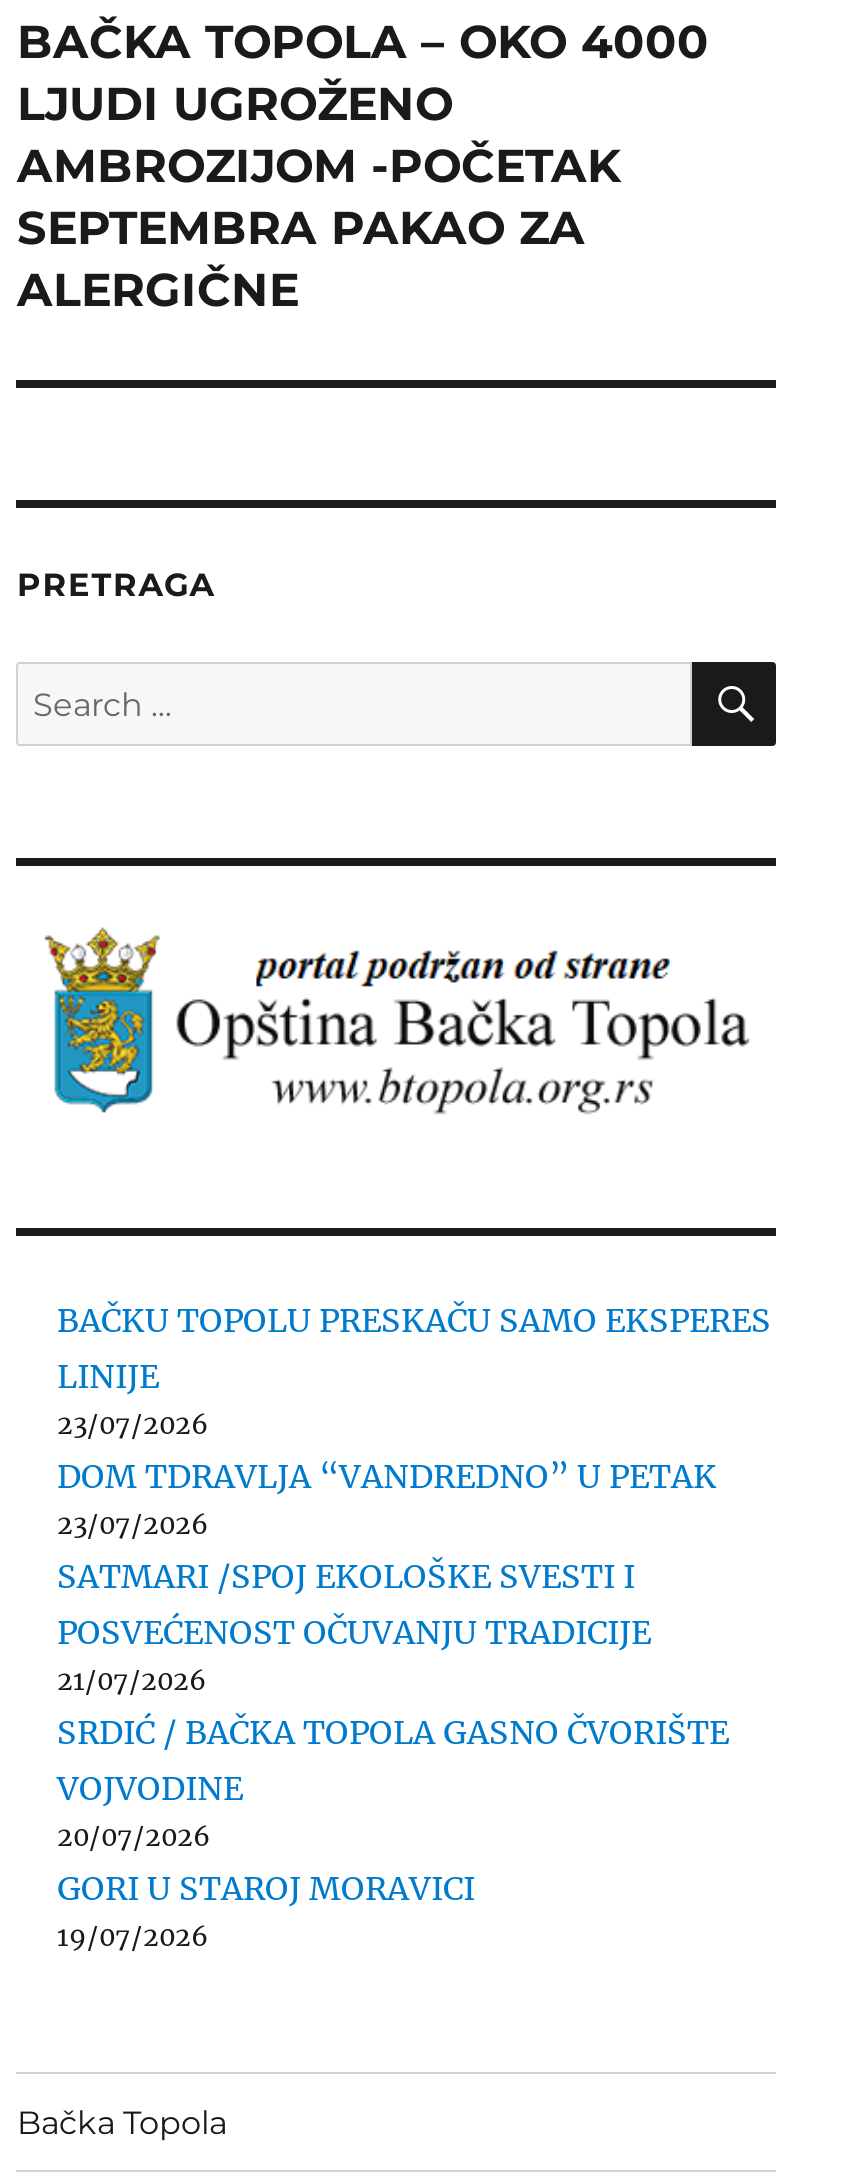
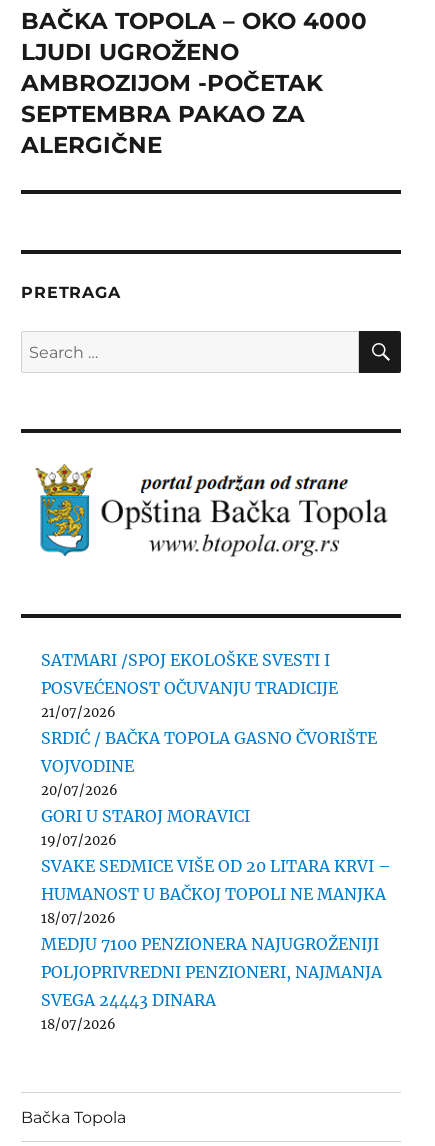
- BAČKU TOPOLU PRESKAČU SAMO EKSPERES
- LINIJE
- 23/07/2026
- DOM TDRAVLJA “VANDREDNO” U PETAK
- 23/07/2026

moved up: SATMARI /SPOJ EKOLOŠKE SVESTI I | POSVEĆENOST OČUVANJU TRADICIJE | 21/07/2026 | SRDIĆ / BAČKA TOPOLA GASNO ČVORIŠTE | VOJVODINE | 20/07/2026 | GORI U STAROJ MORAVICI | 19/07/2026

+ SVAKE SEDMICE VIŠE OD 20 LITARA KRVI –
+ HUMANOST U BAČKOJ TOPOLI NE MANJKA
+ 18/07/2026
+ MEDJU 7100 PENZIONERA NAJUGROŽENIJI
+ POLJOPRIVREDNI PENZIONERI, NAJMANJA
+ SVEGA 24443 DINARA
+ 18/07/2026
